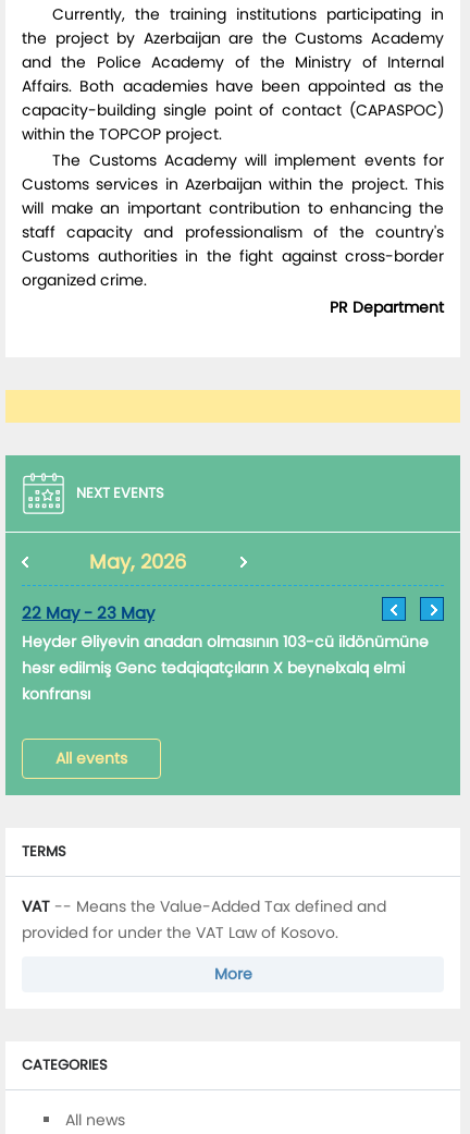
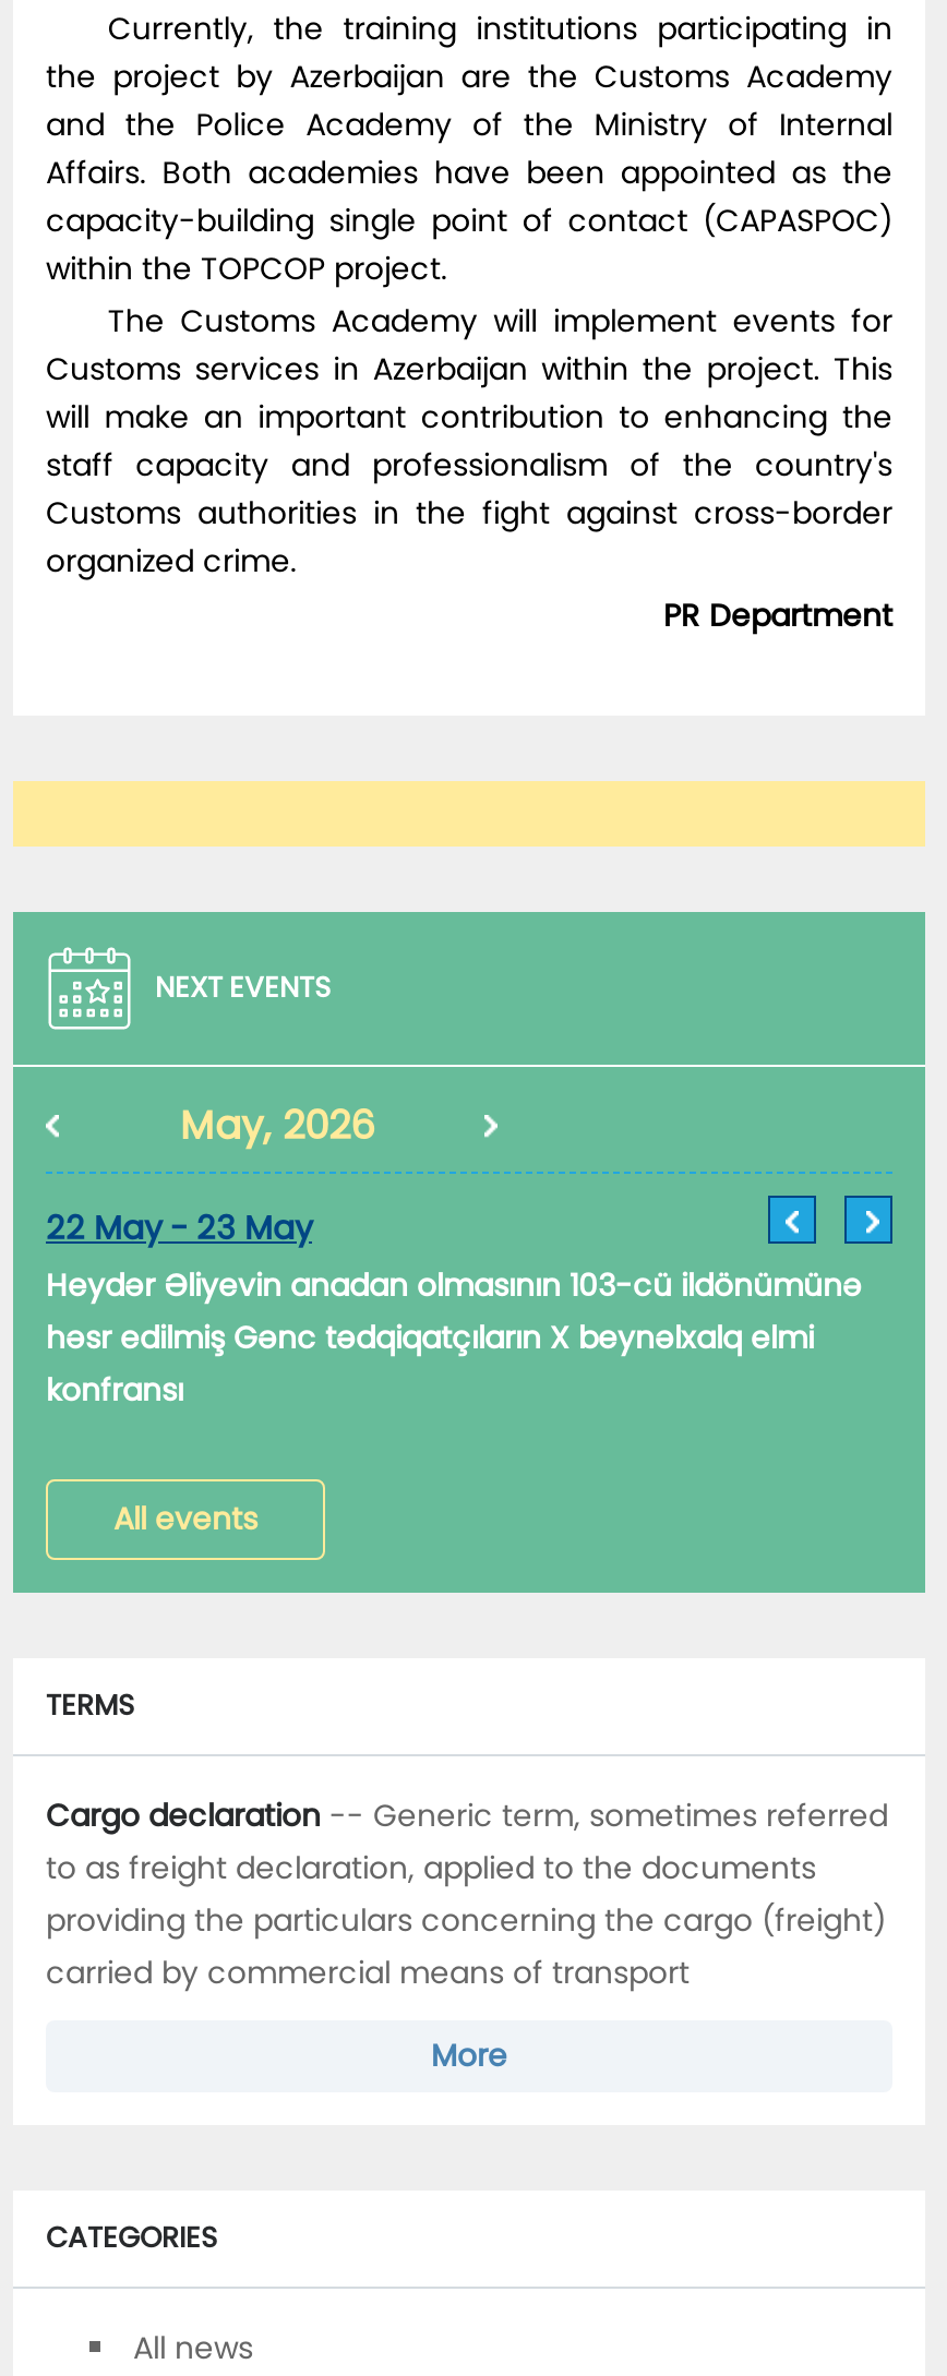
- VAT -- Means the Value-Added Tax defined and
- provided for under the VAT Law of Kosovo.
+ Cargo declaration -- Generic term, sometimes referred
+ to as freight declaration, applied to the documents
+ providing the particulars concerning the cargo (freight)
+ carried by commercial means of transport
